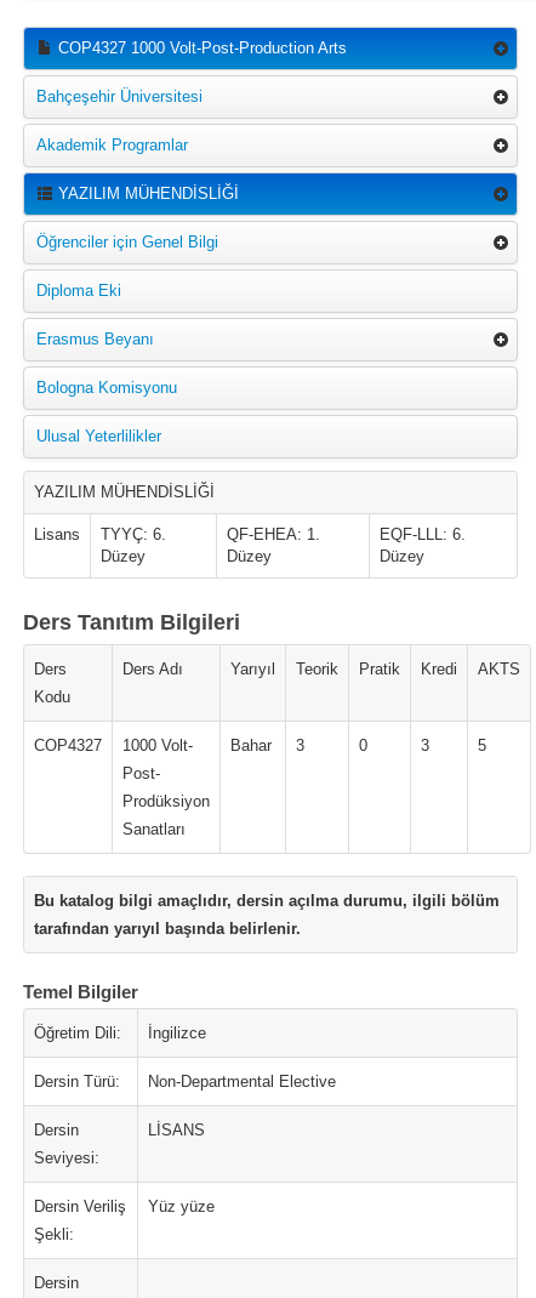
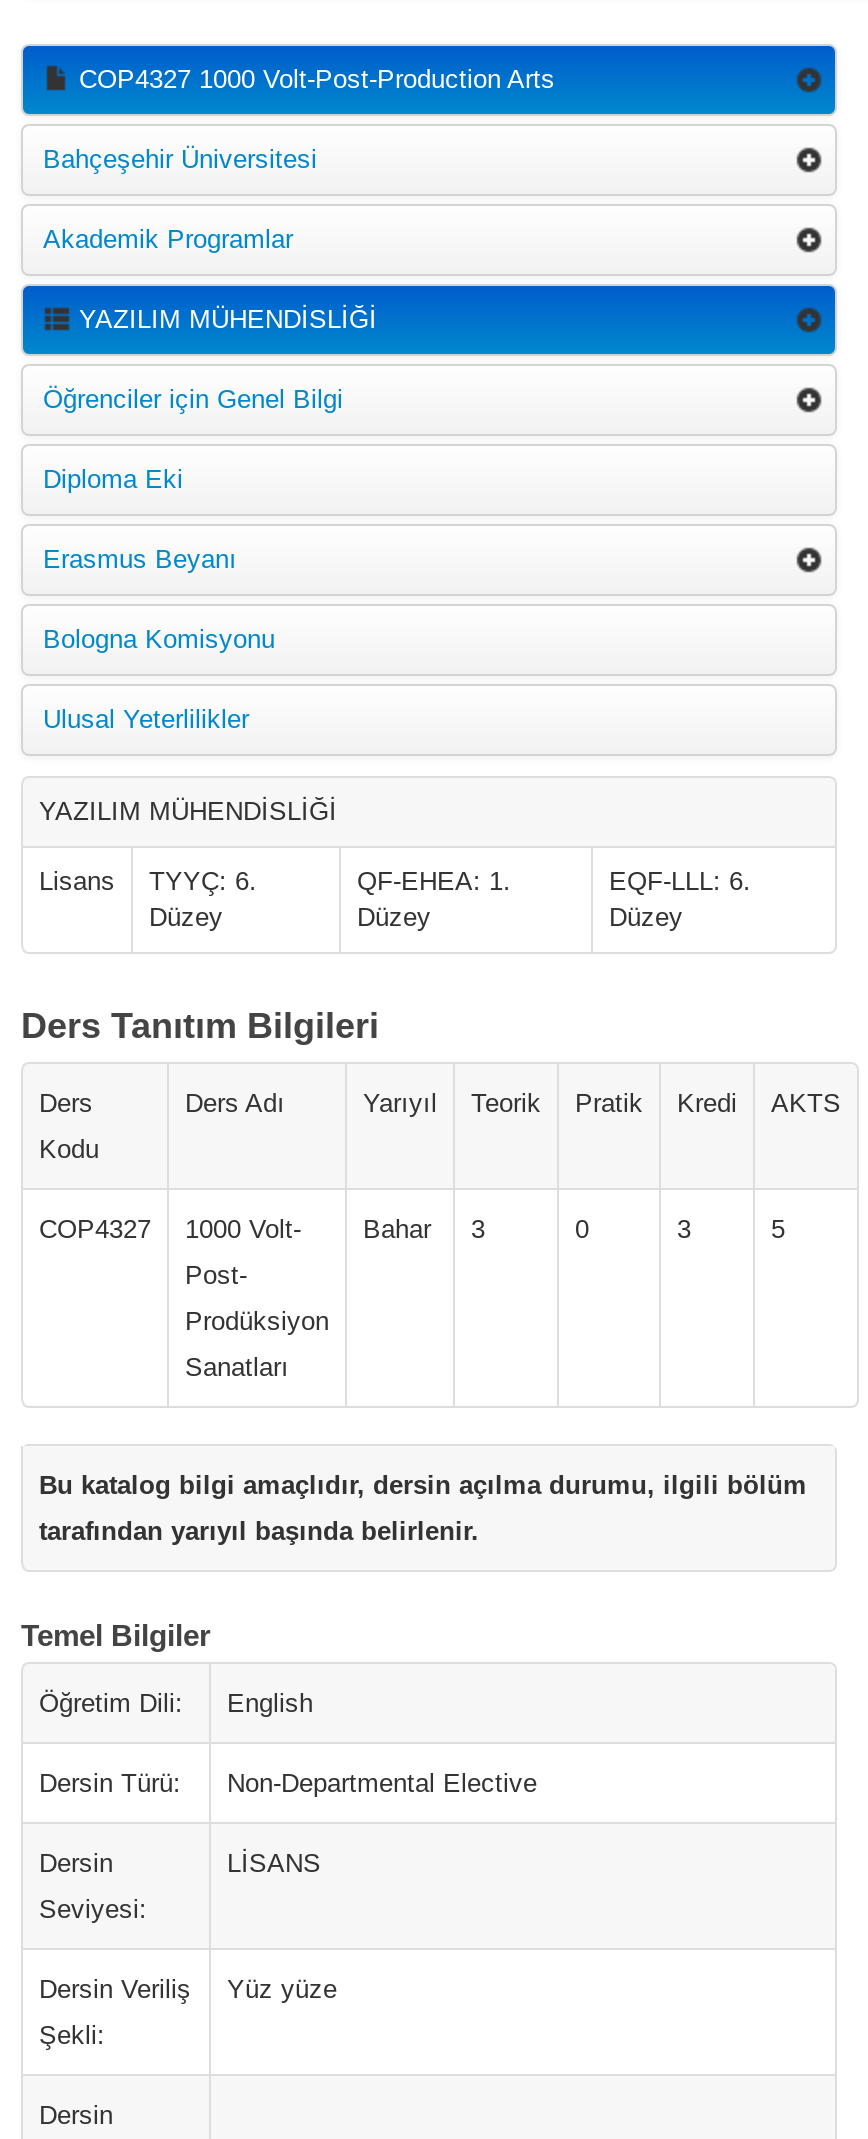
- İngilizce
+ English
